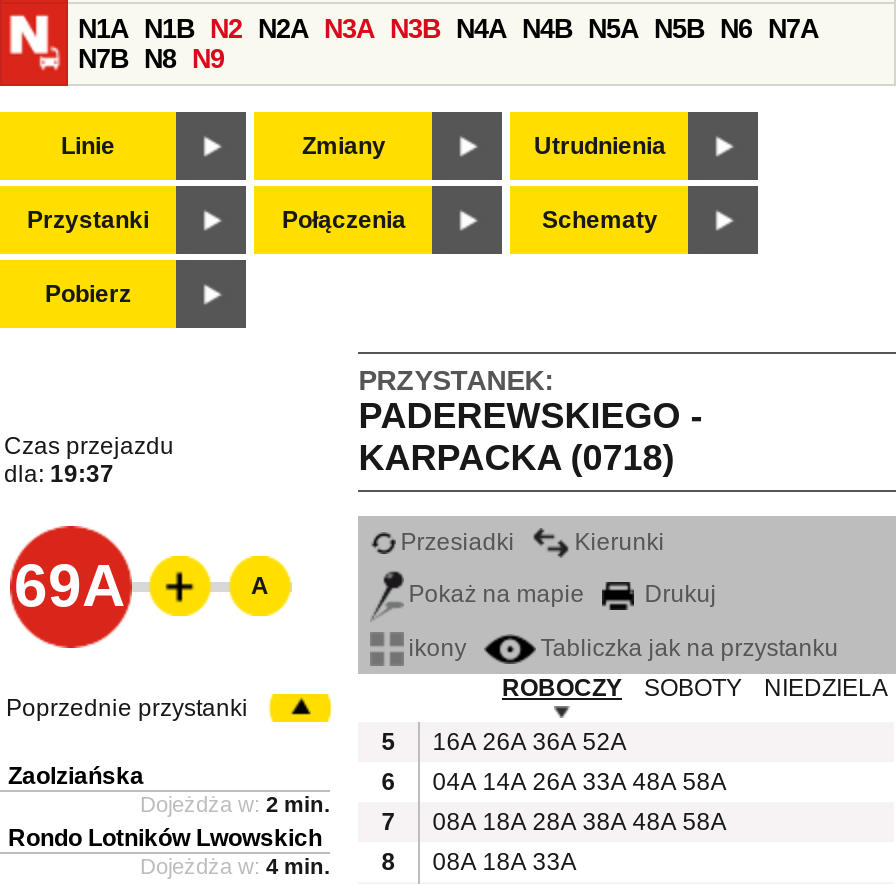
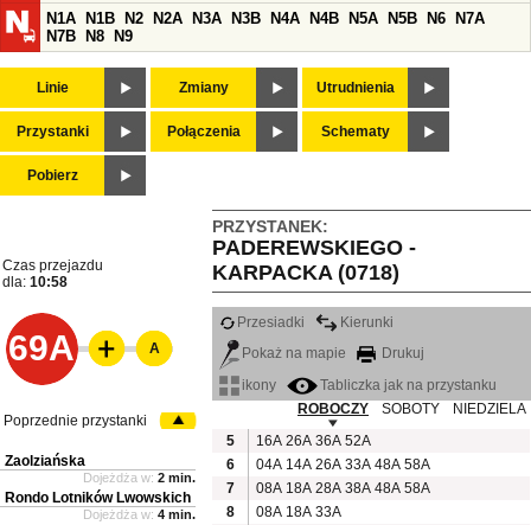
- dla: 19:37
+ dla: 10:58
